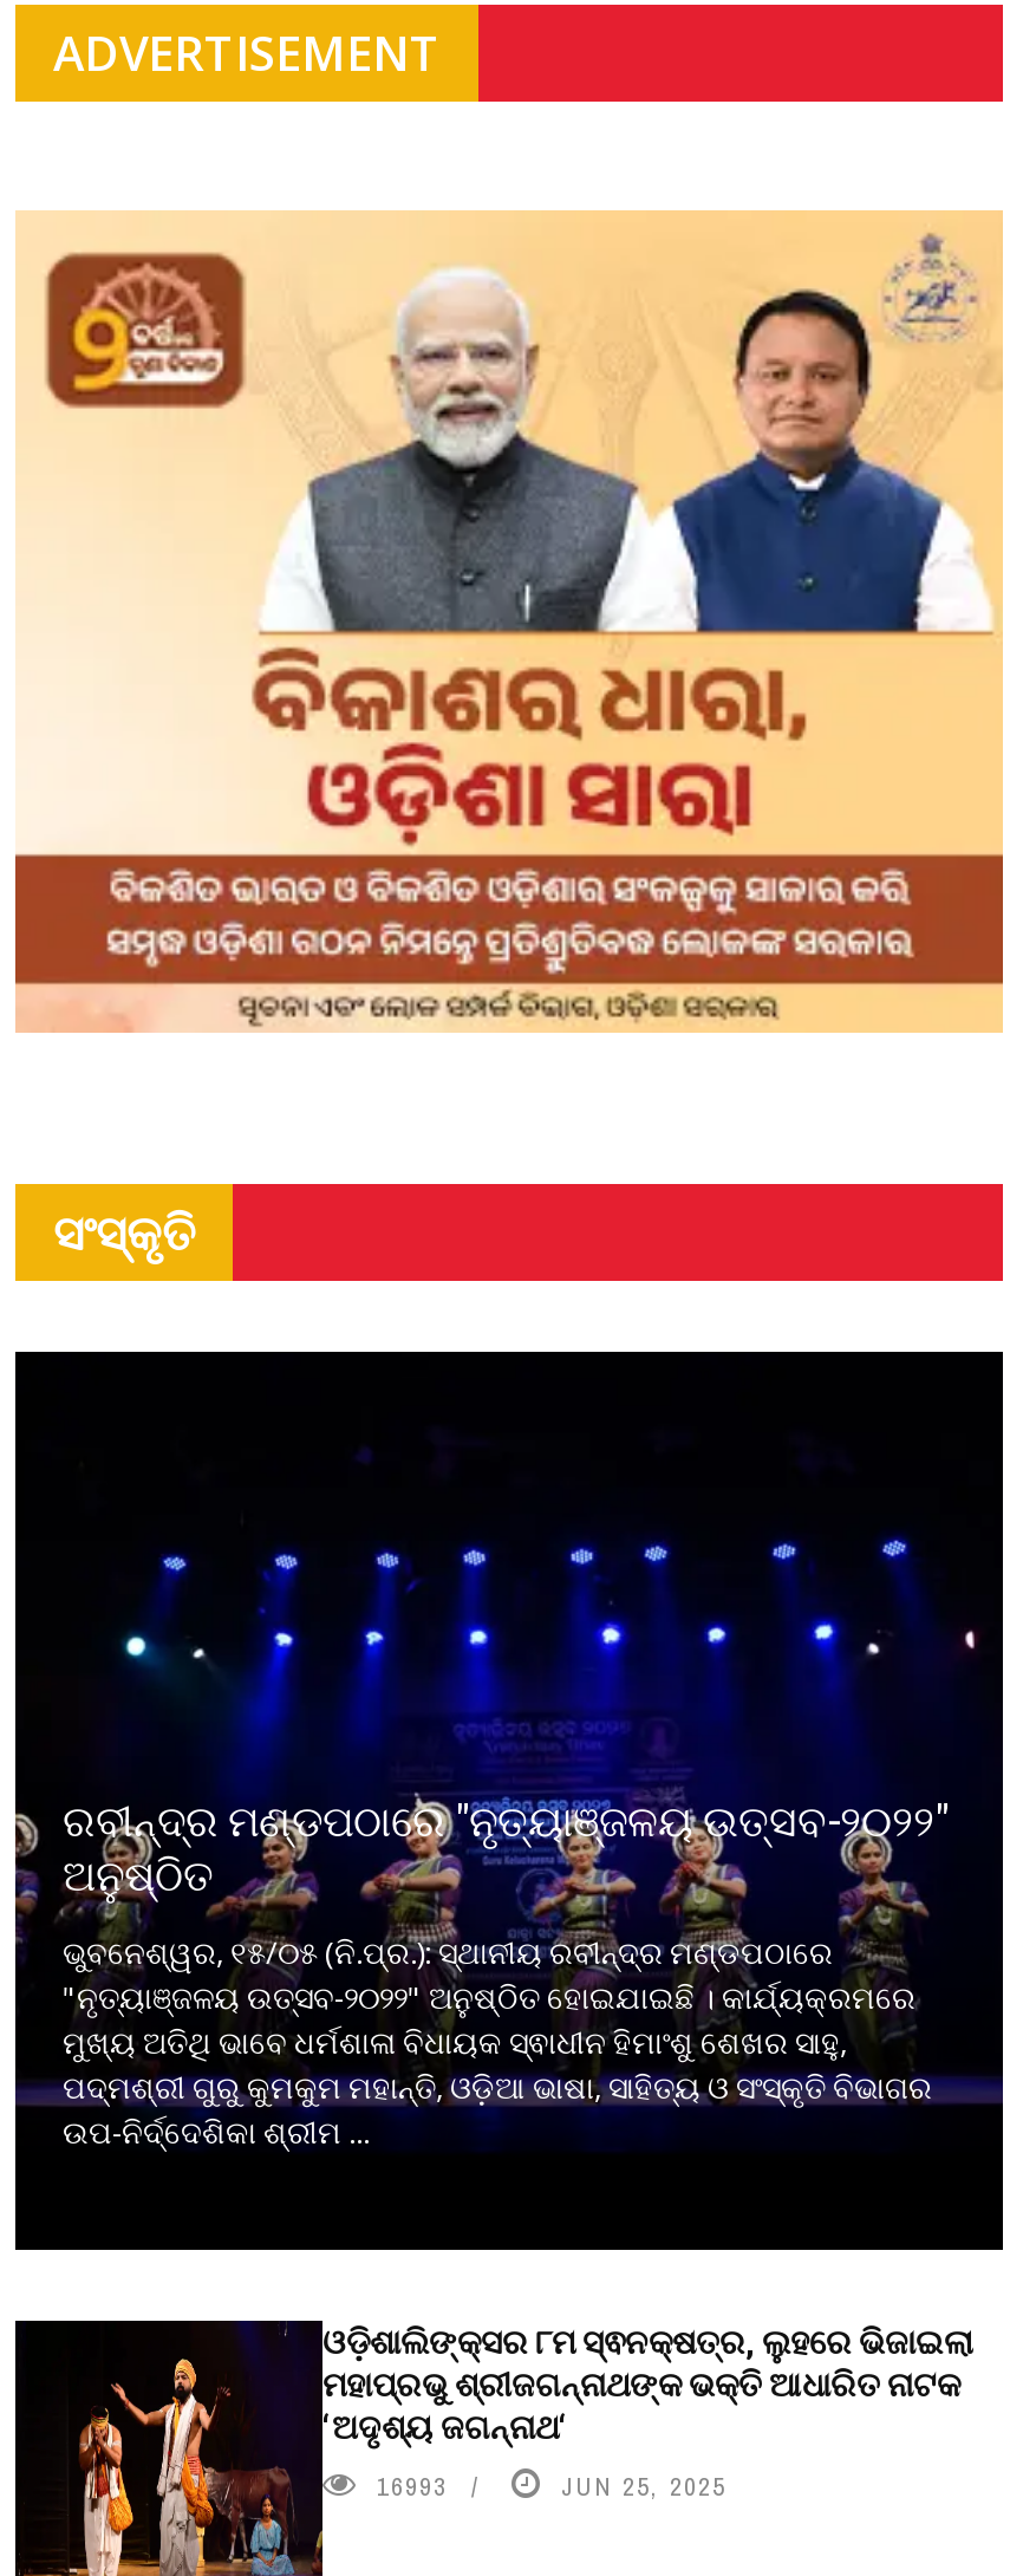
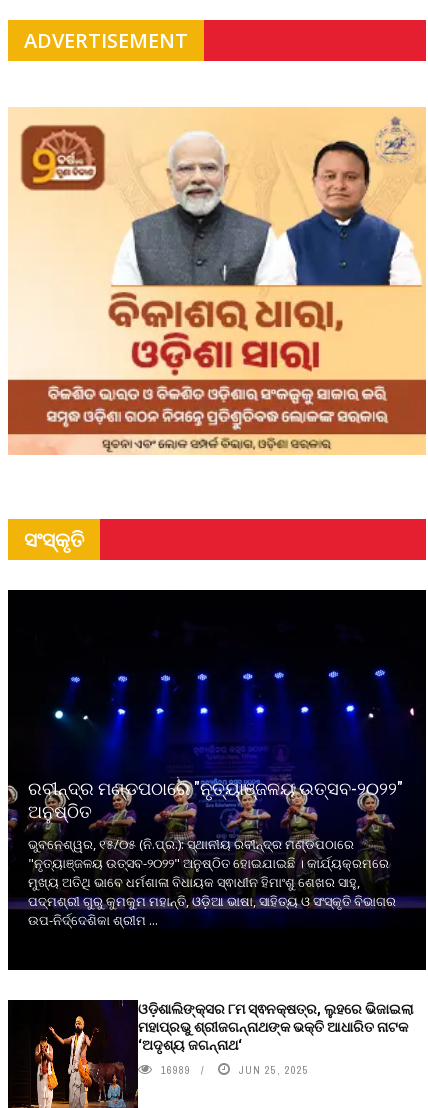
- 16993
+ 16989
